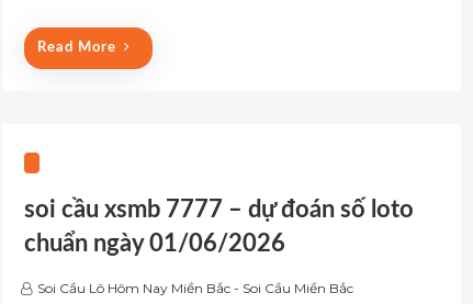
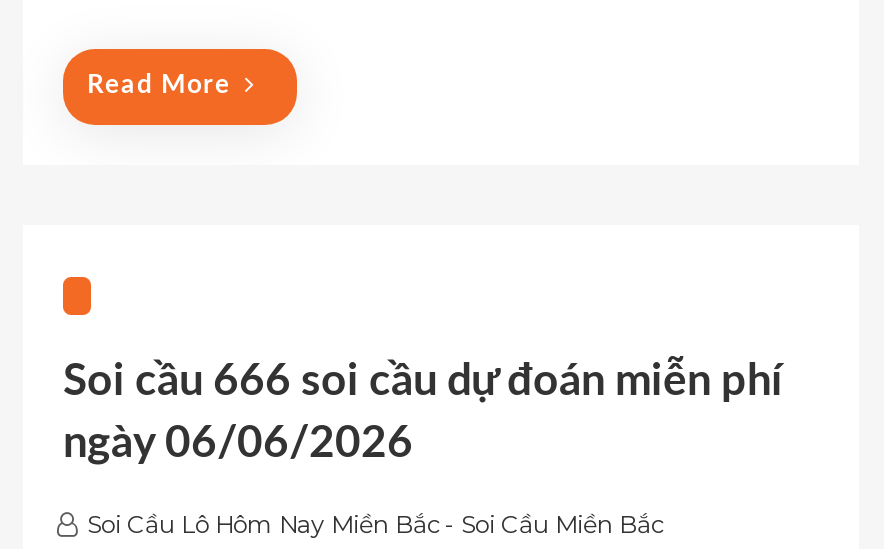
- soi cầu xsmb 7777 – dự đoán số loto
- chuẩn ngày 01/06/2026
+ Soi cầu 666 soi cầu dự đoán miễn phí
+ ngày 06/06/2026
